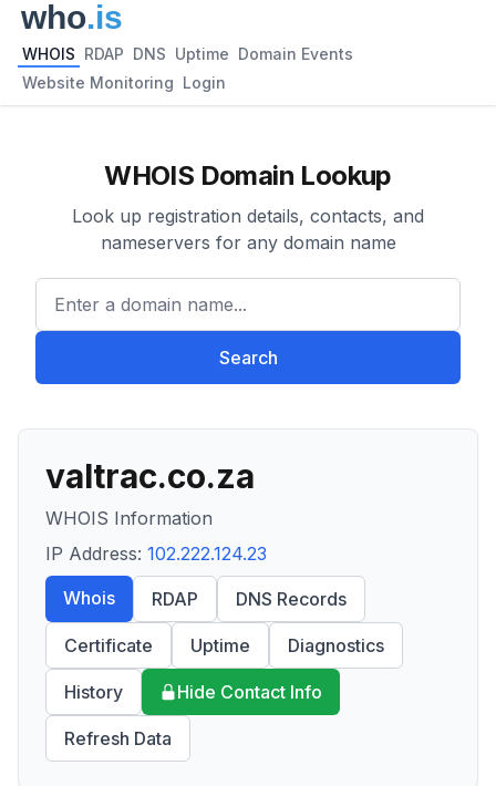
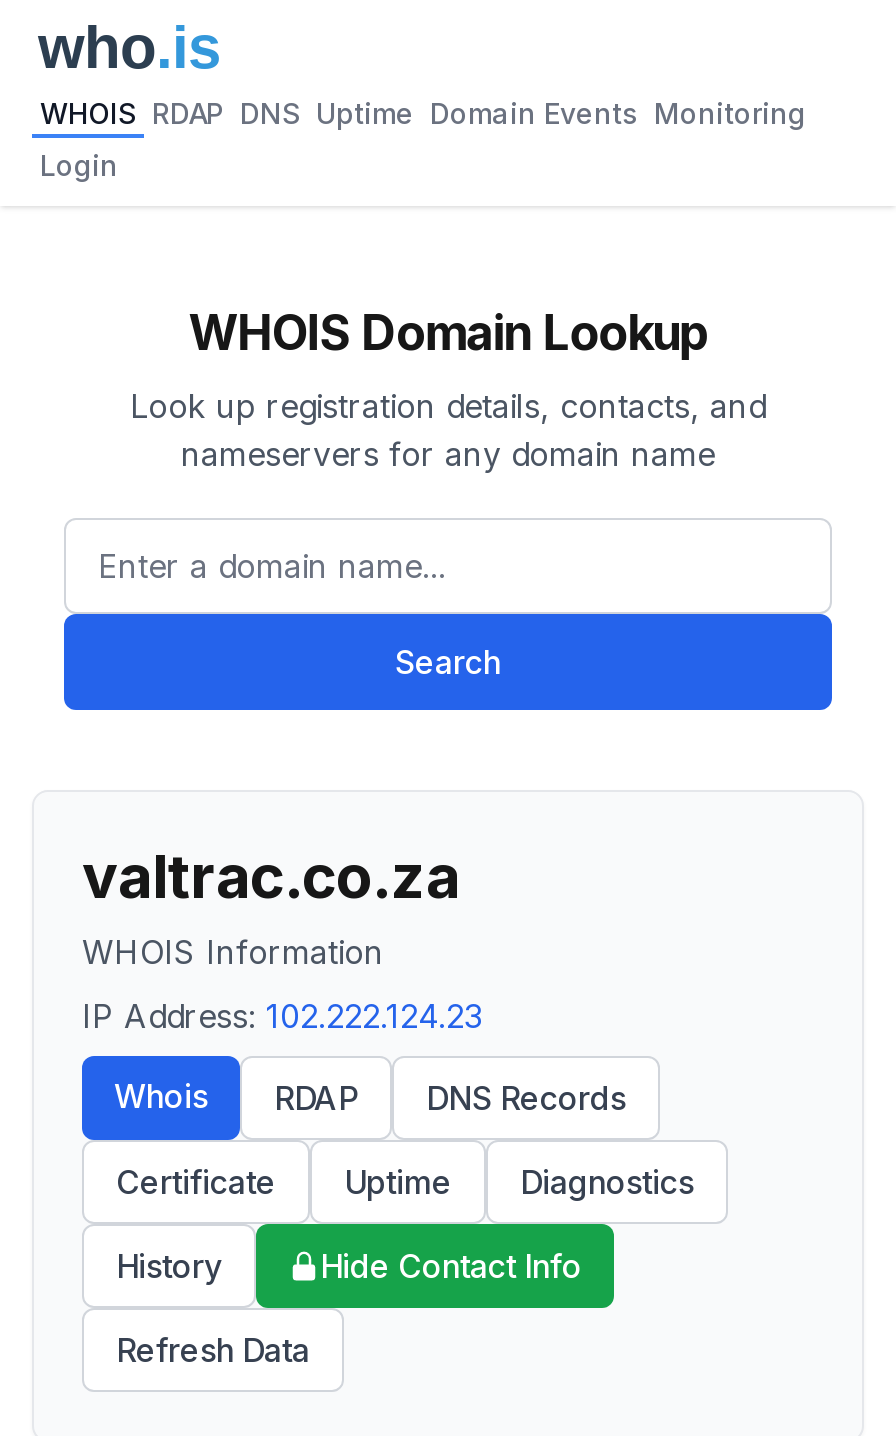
- WHOIS RDAP DNS Uptime Domain Events
+ WHOIS RDAP DNS Uptime Domain Events Monitoring

- Website Monitoring Login
+ Login
